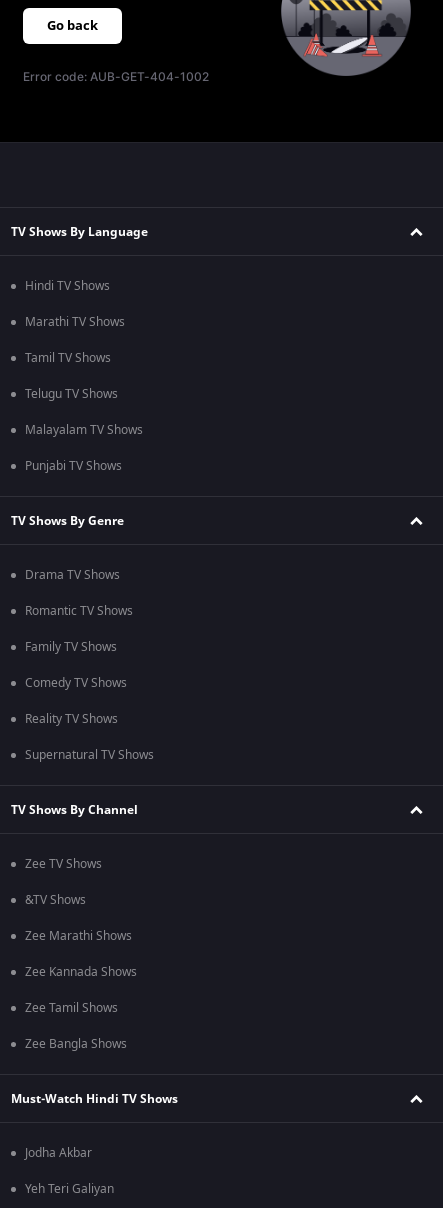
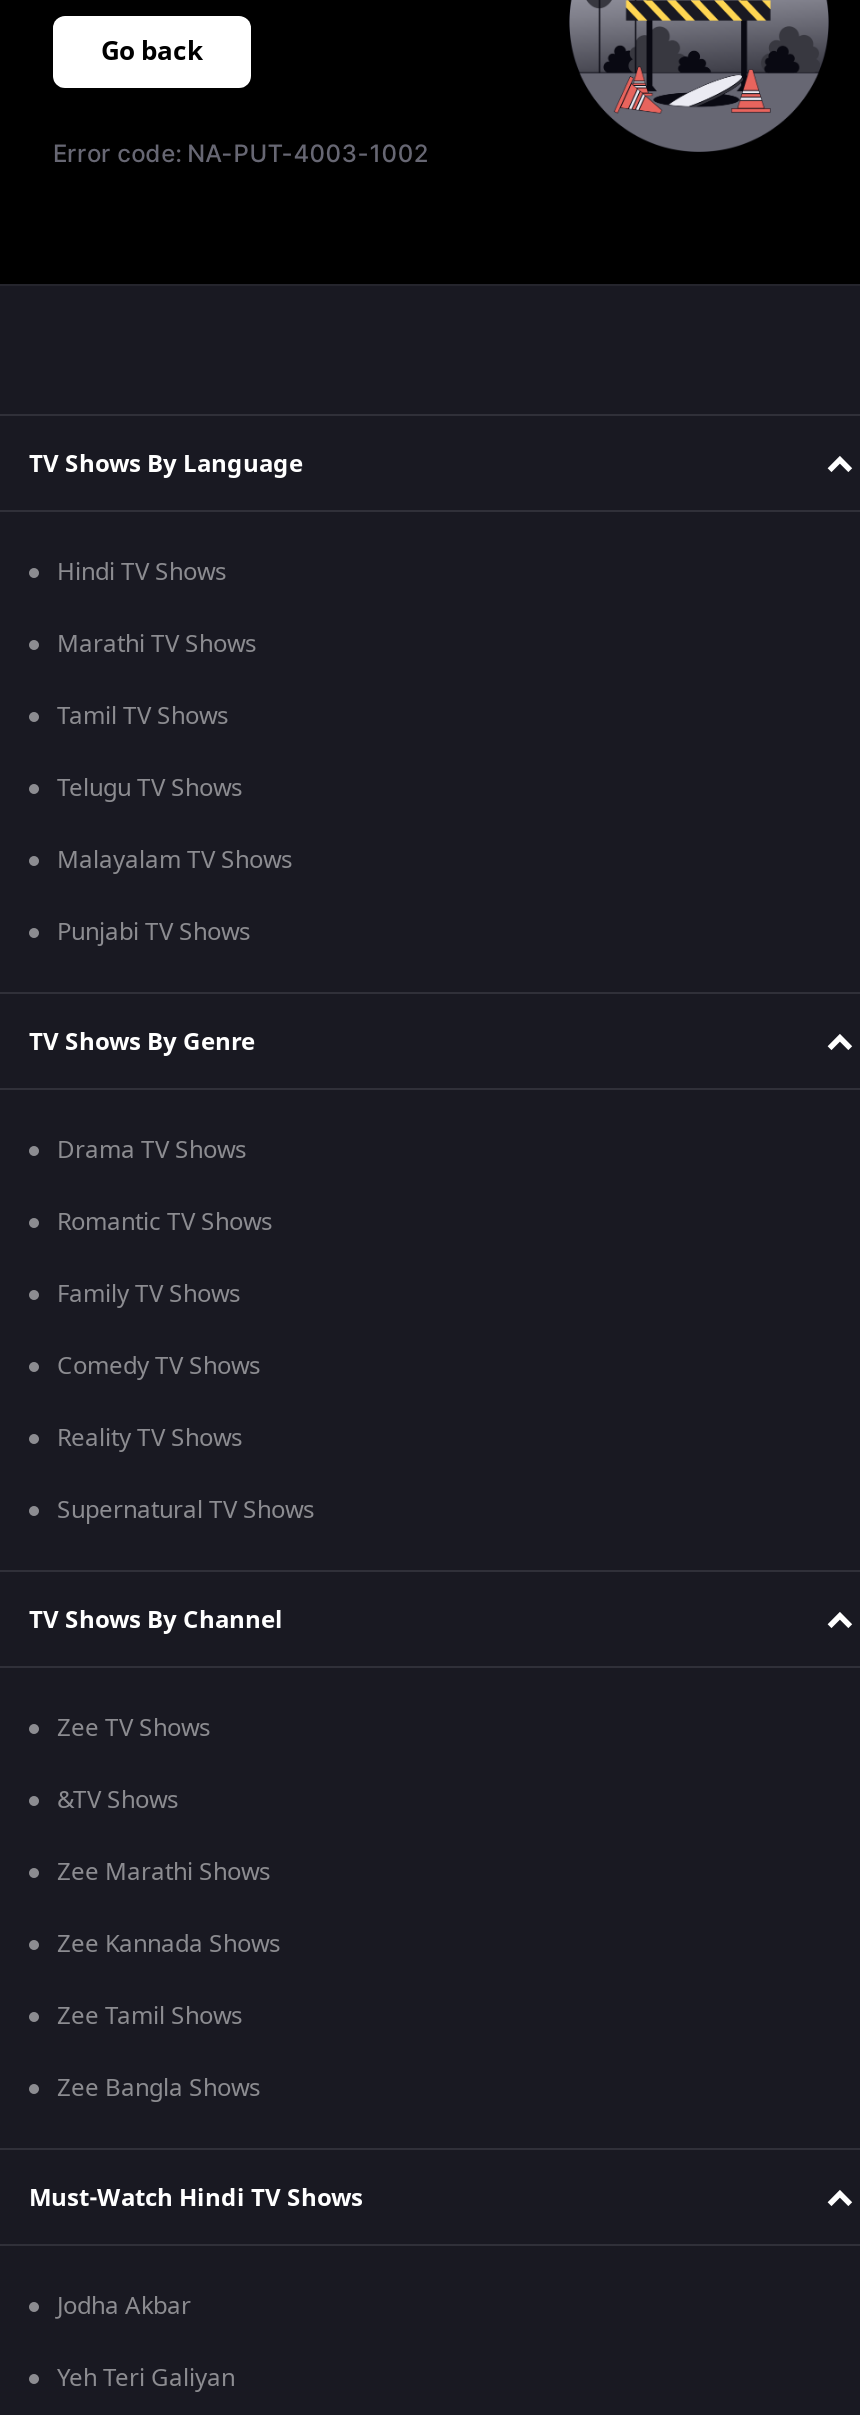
- Error code: AUB-GET-404-1002
+ Error code: NA-PUT-4003-1002
